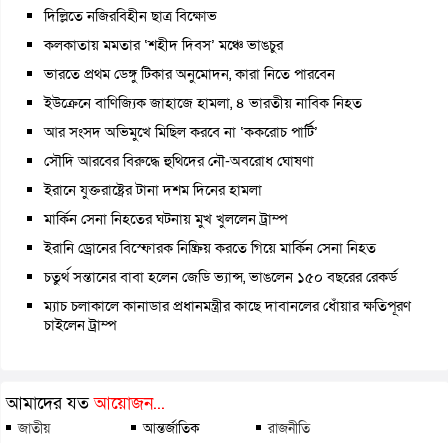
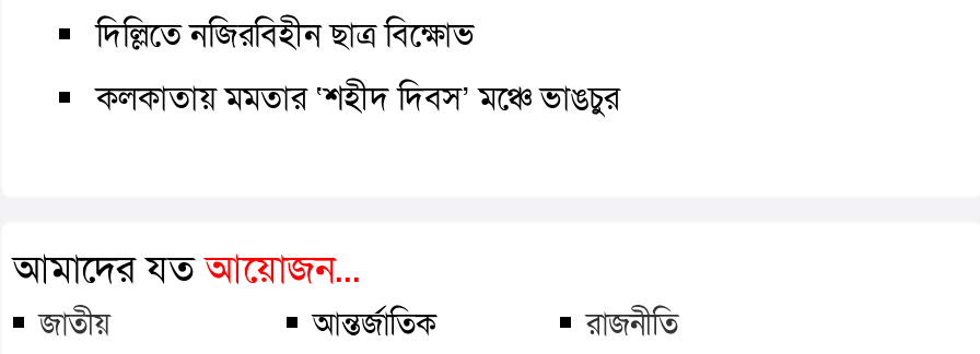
- ভারতে প্রথম ডেঙ্গু টিকার অনুমোদন, কারা নিতে পারবেন
- ইউক্রেনে বাণিজ্যিক জাহাজে হামলা, ৪ ভারতীয় নাবিক নিহত
- আর সংসদ অভিমুখে মিছিল করবে না ‘ককরোচ পার্টি’
- সৌদি আরবের বিরুদ্ধে হুথিদের নৌ-অবরোধ ঘোষণা
- ইরানে যুক্তরাষ্ট্রের টানা দশম দিনের হামলা
- মার্কিন সেনা নিহতের ঘটনায় মুখ খুললেন ট্রাম্প
- ইরানি ড্রোনের বিস্ফোরক নিষ্ক্রিয় করতে গিয়ে মার্কিন সেনা নিহত
- চতুর্থ সন্তানের বাবা হলেন জেডি ভ্যান্স, ভাঙলেন ১৫০ বছরের রেকর্ড
- ম্যাচ চলাকালে কানাডার প্রধানমন্ত্রীর কাছে দাবানলের ধোঁয়ার ক্ষতিপূরণ
- চাইলেন ট্রাম্প
